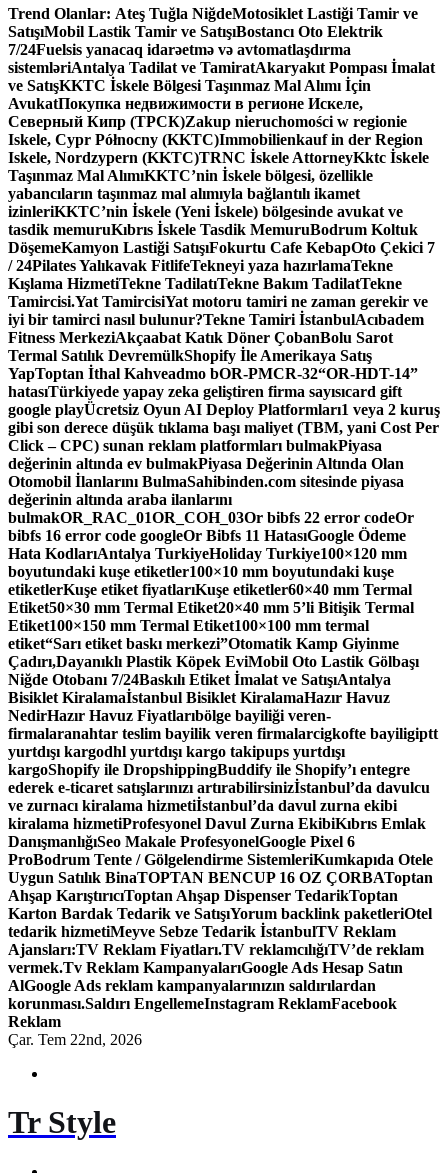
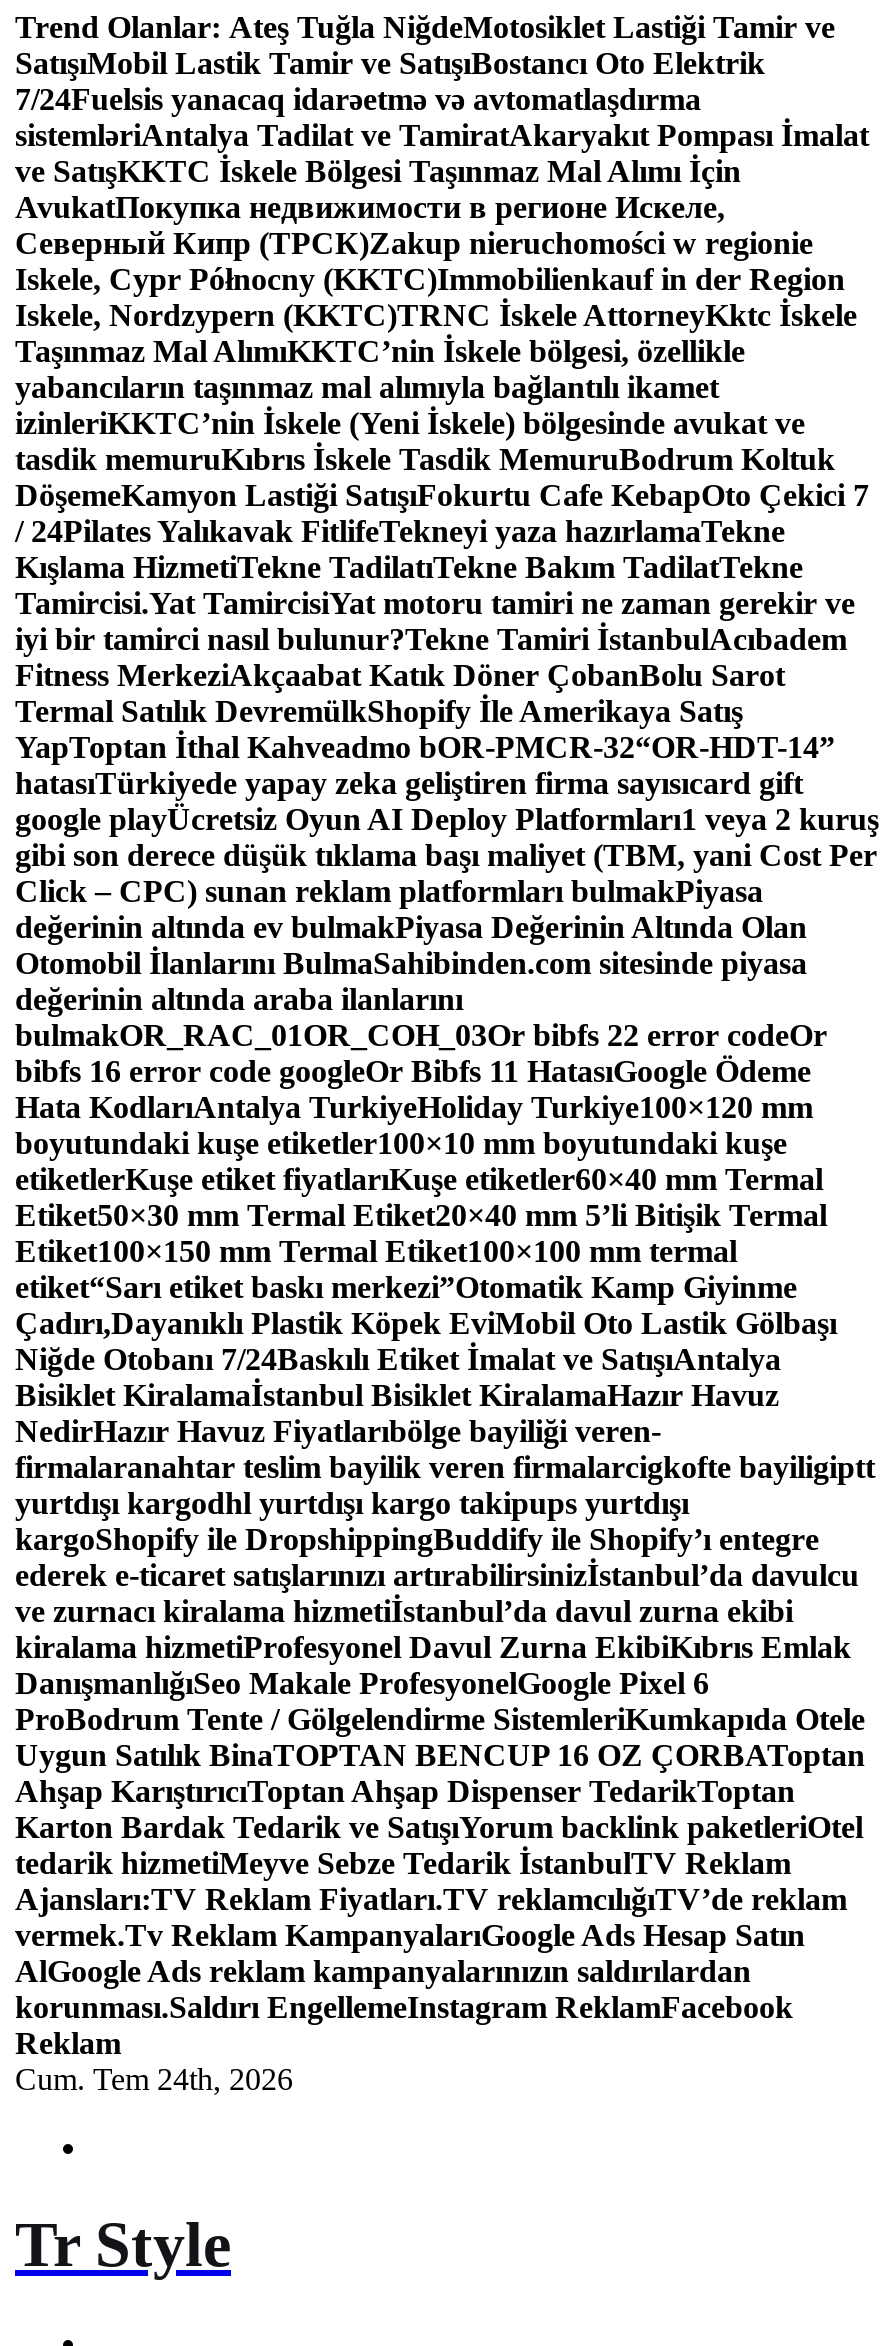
- Çar. Tem 22nd, 2026
+ Cum. Tem 24th, 2026
